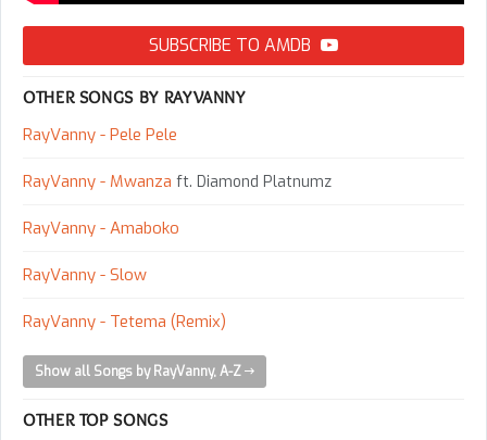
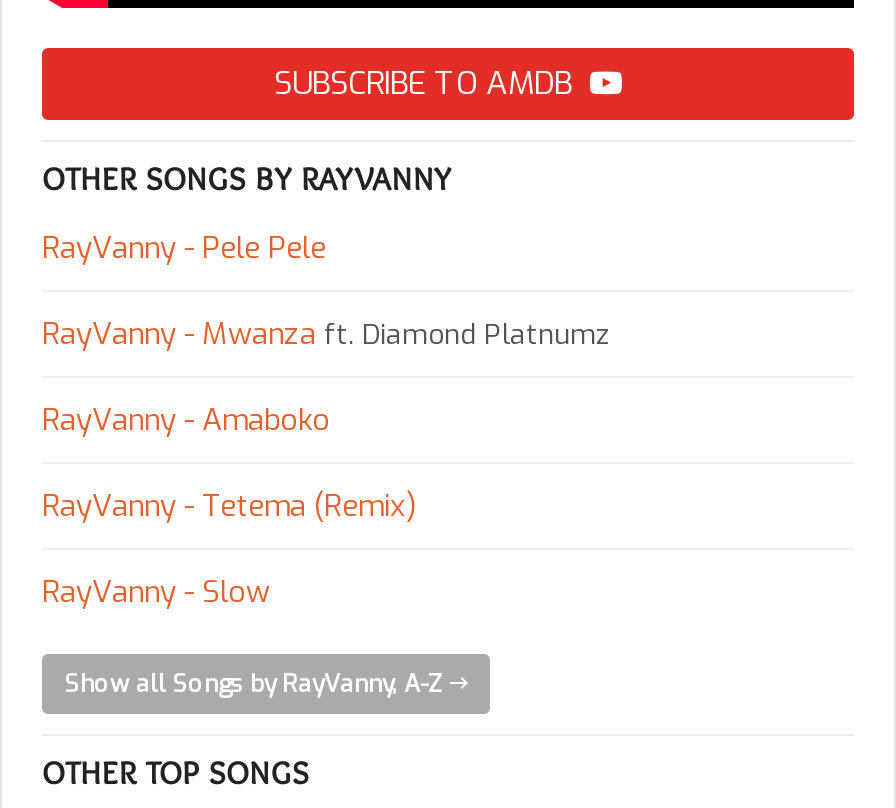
moved down: RayVanny - Slow

moved up: RayVanny - Tetema (Remix)
